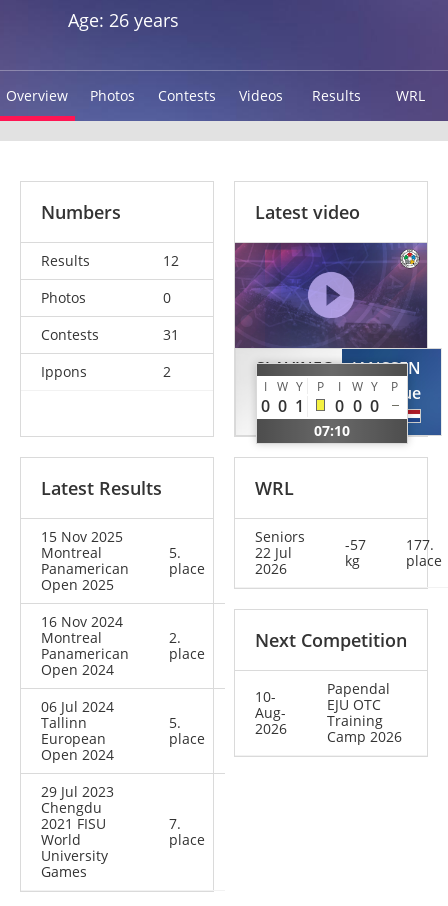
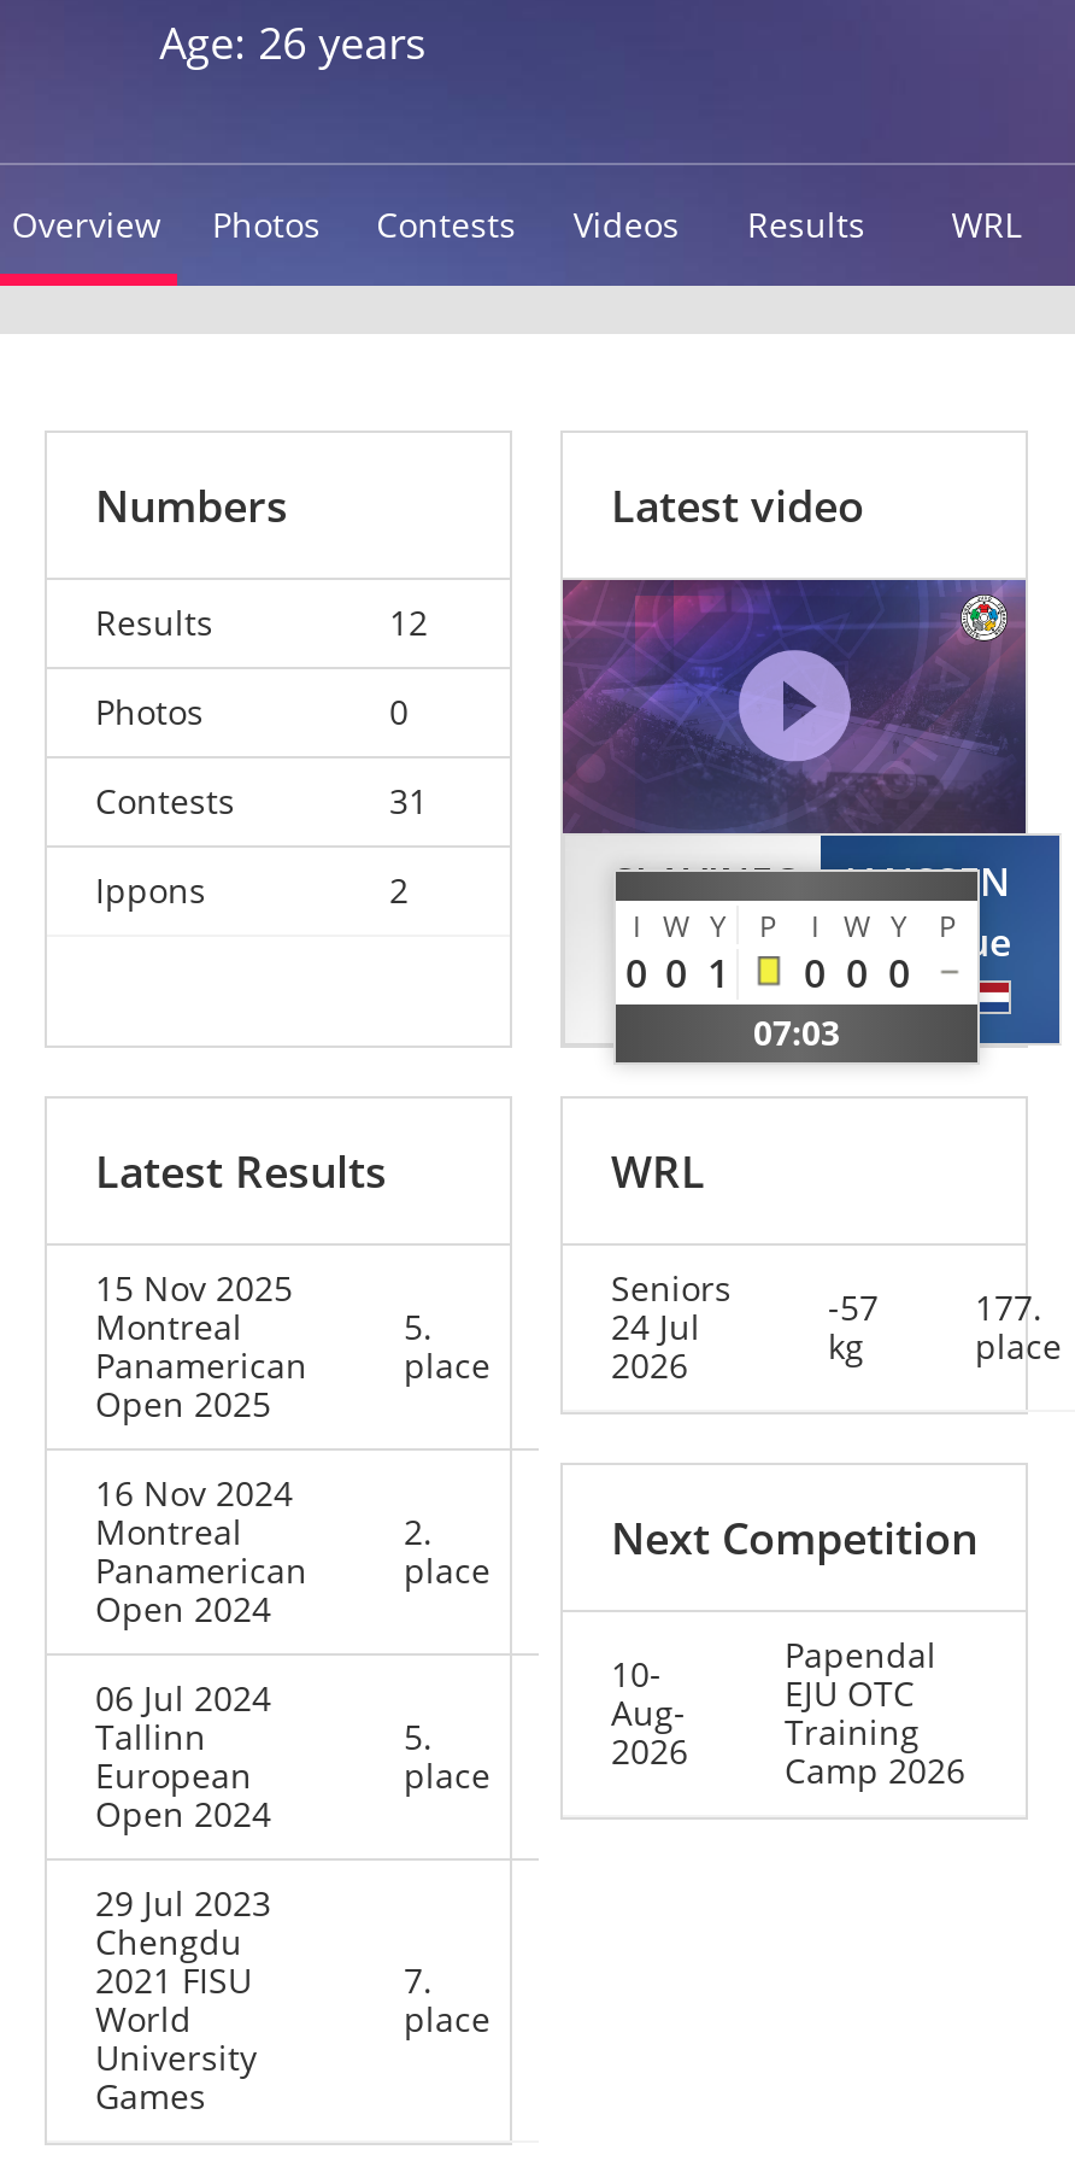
- 07:10
+ 07:03

- 22 Jul
+ 24 Jul
